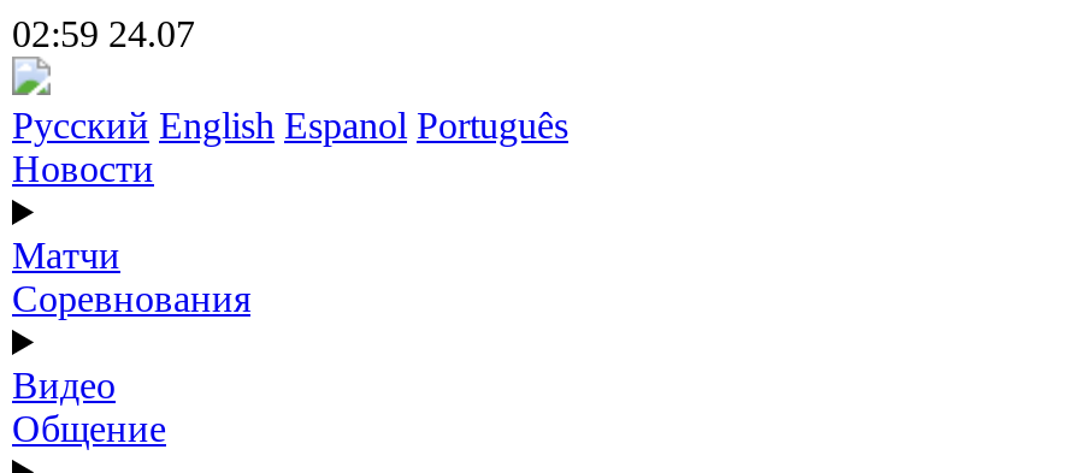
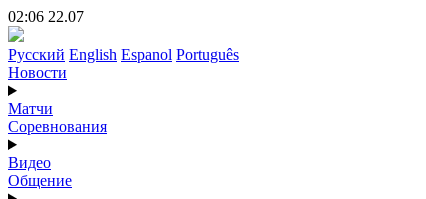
- 02:59 24.07
+ 02:06 22.07
